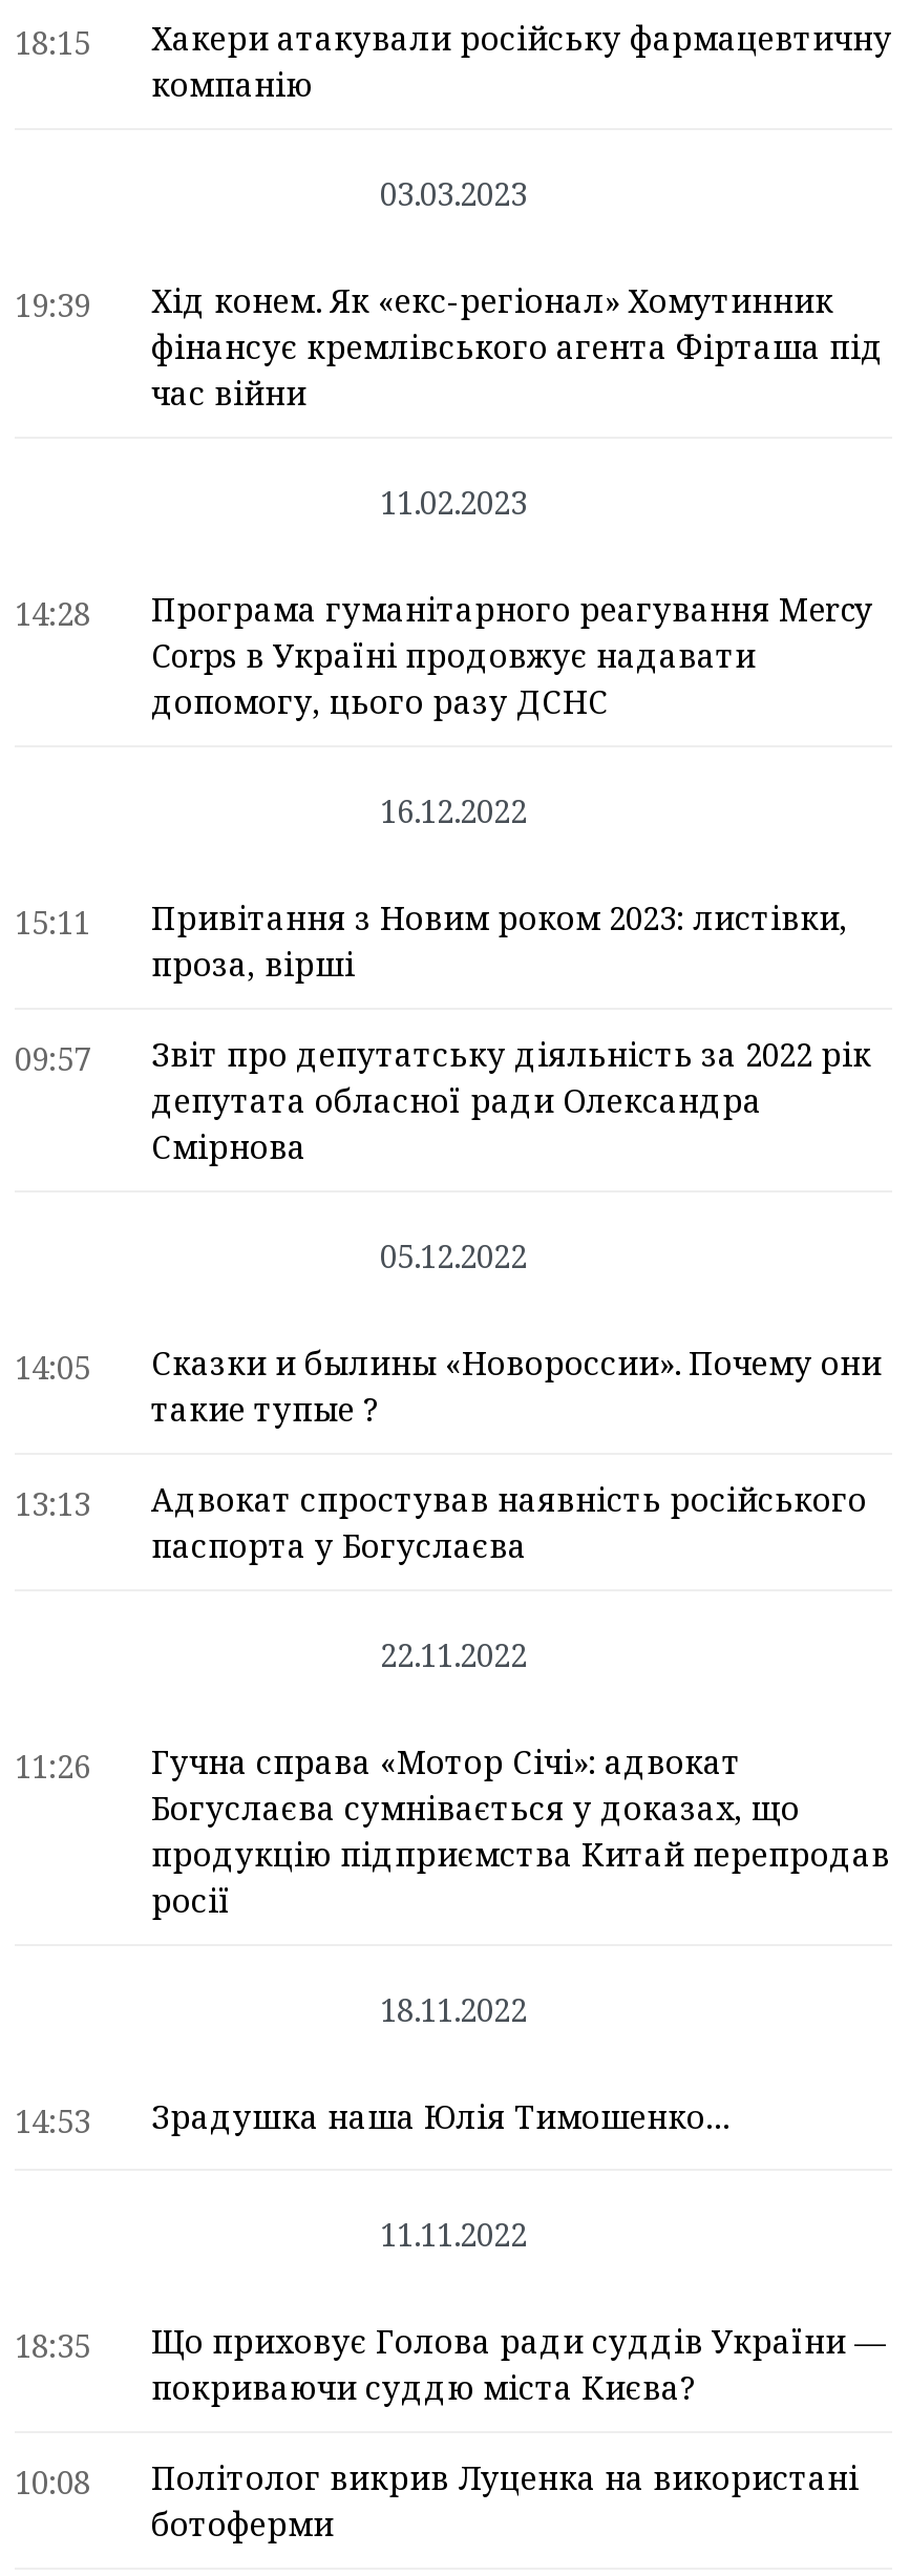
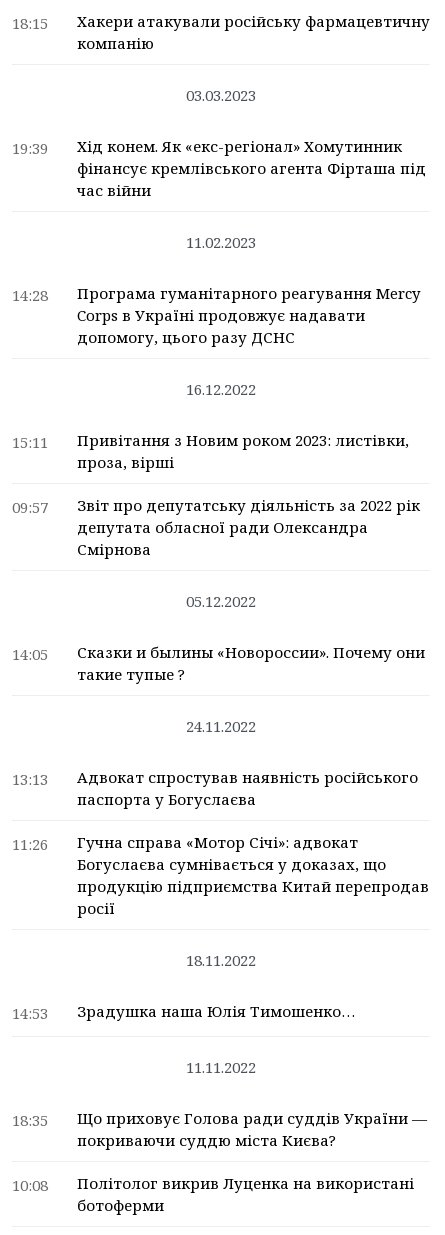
+ 24.11.2022

moved down: 13:13 | Адвокат спростував наявність російського | паспорта у Богуслаєва

- 22.11.2022
